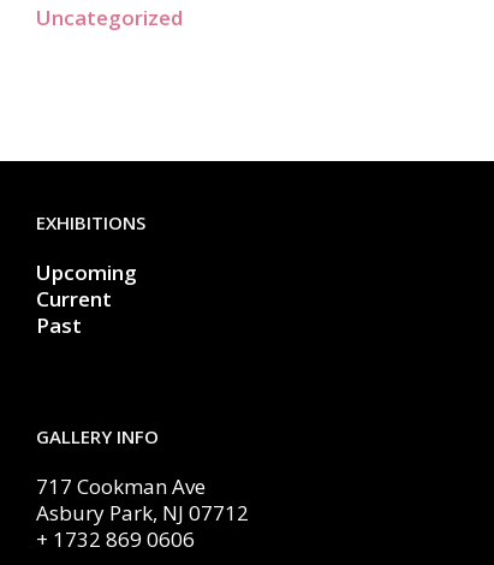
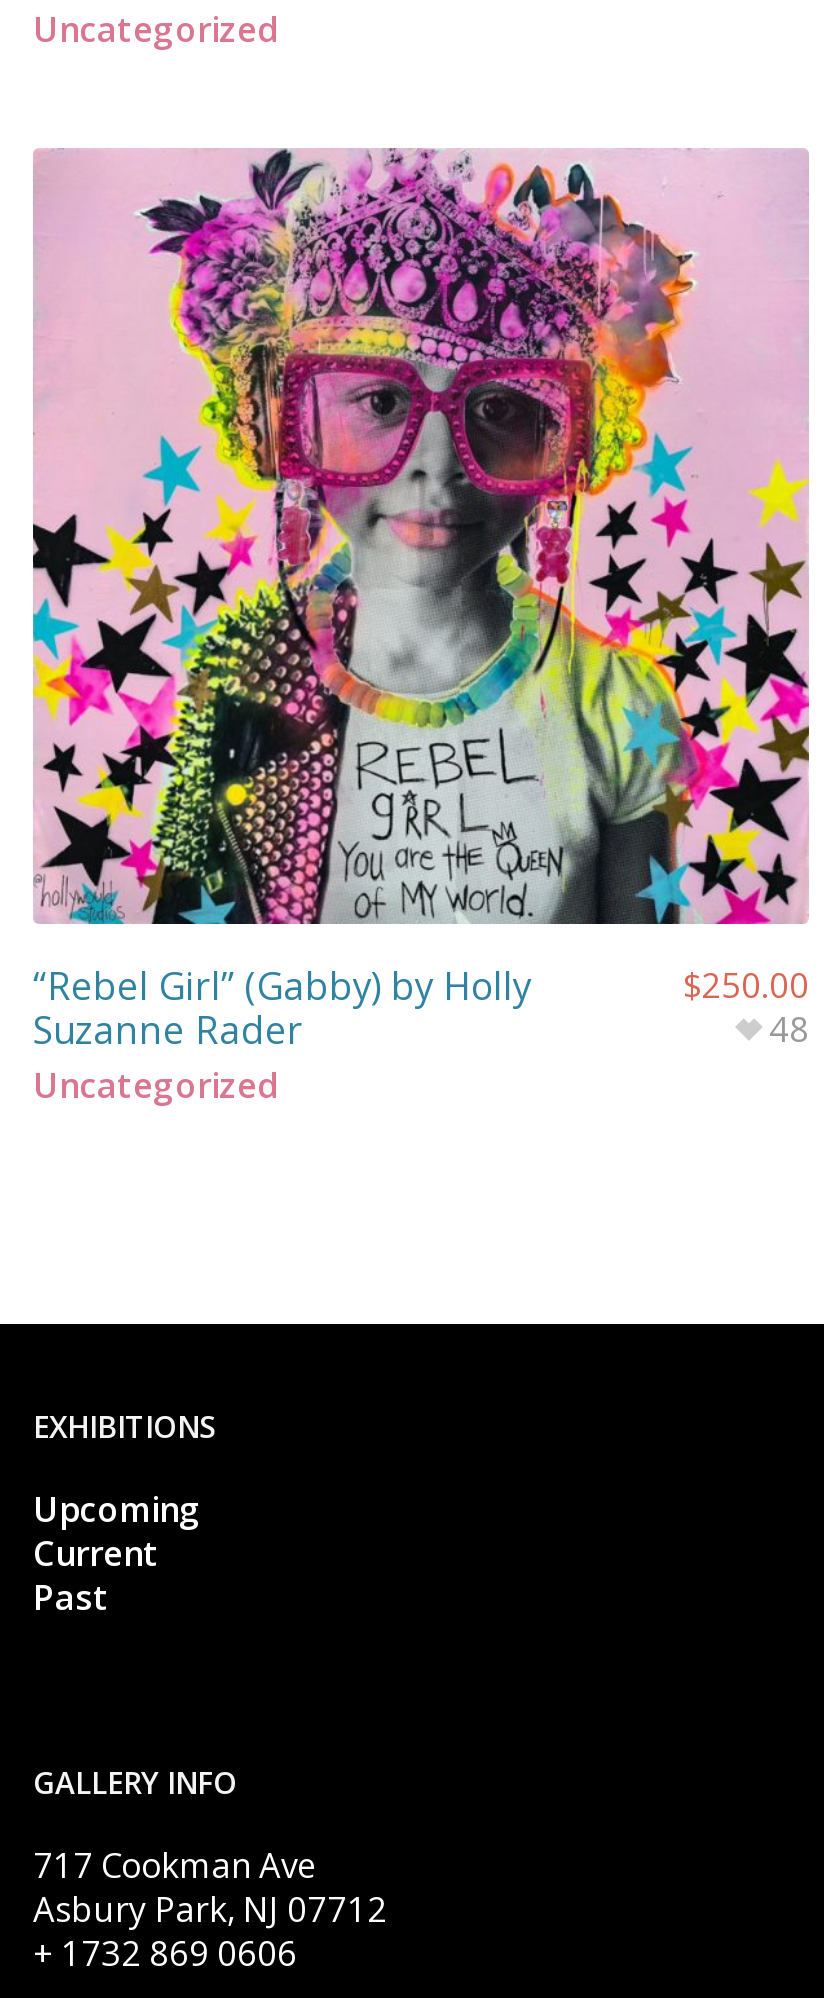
+ [image]
+ “Rebel Girl” (Gabby) by Holly
+ Suzanne Rader
+ Uncategorized

+ $250.00
+ 48
